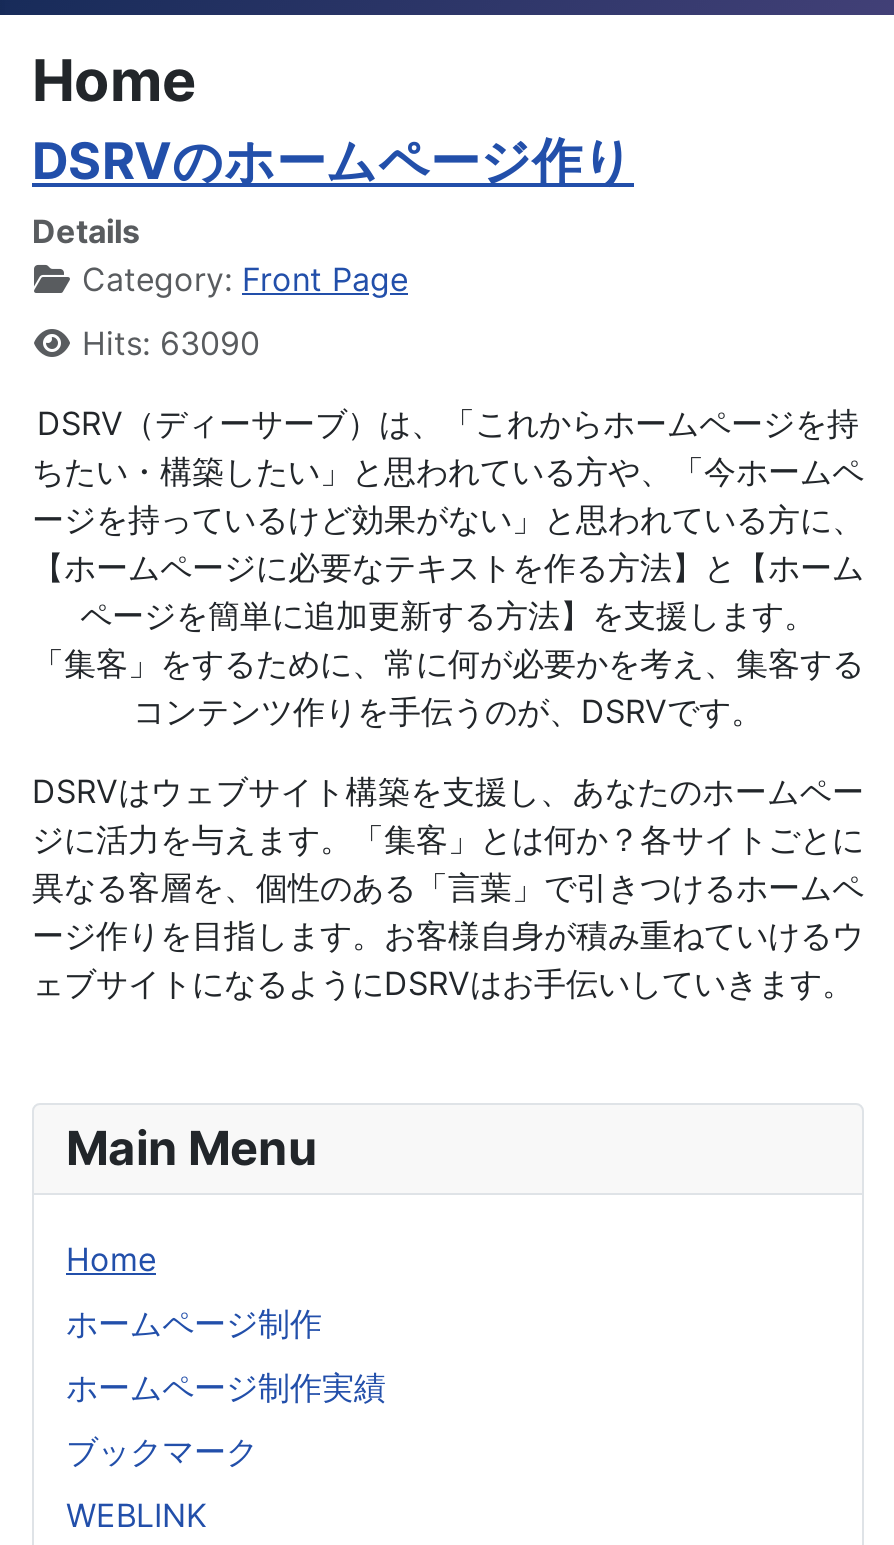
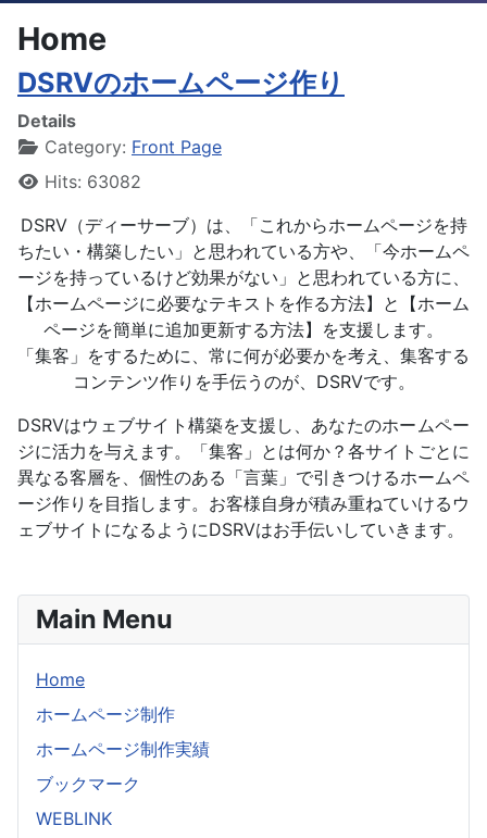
- Hits: 63090
+ Hits: 63082
